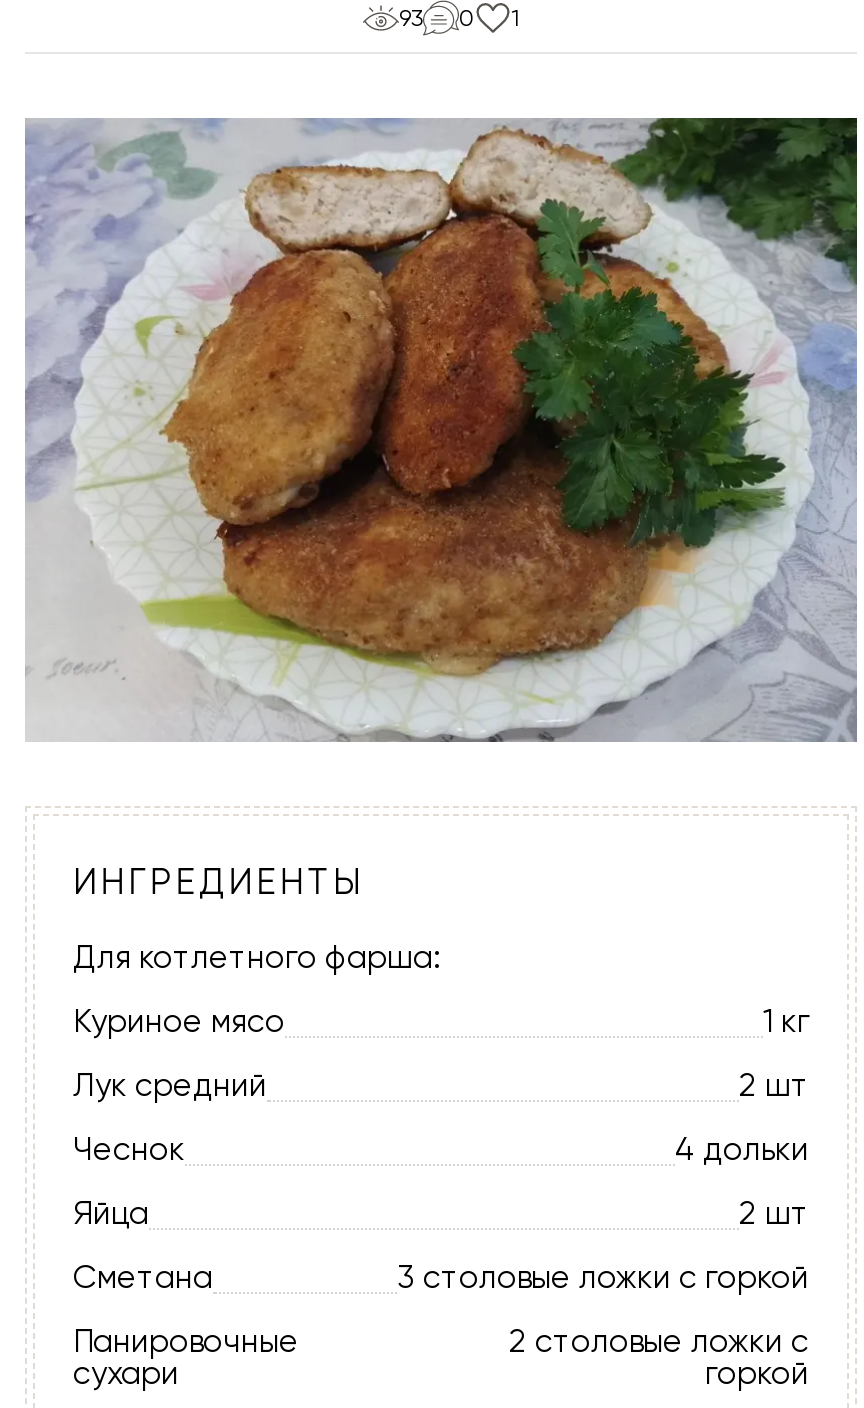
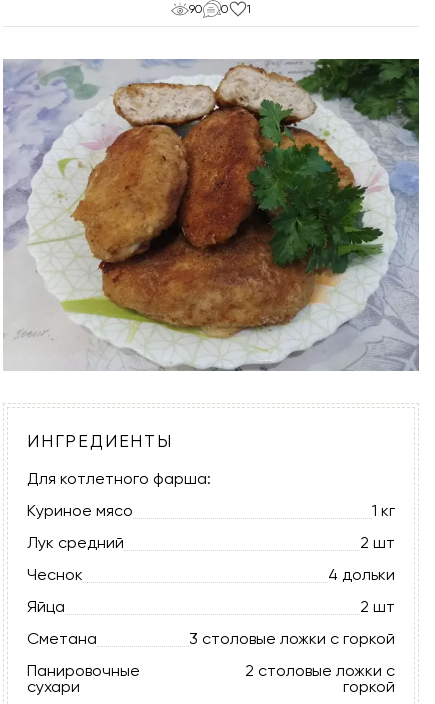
- 93 0 1
+ 90 0 1
